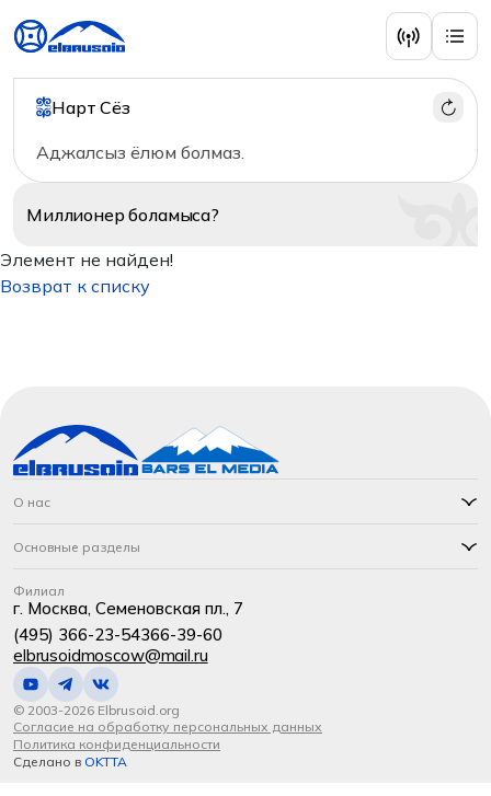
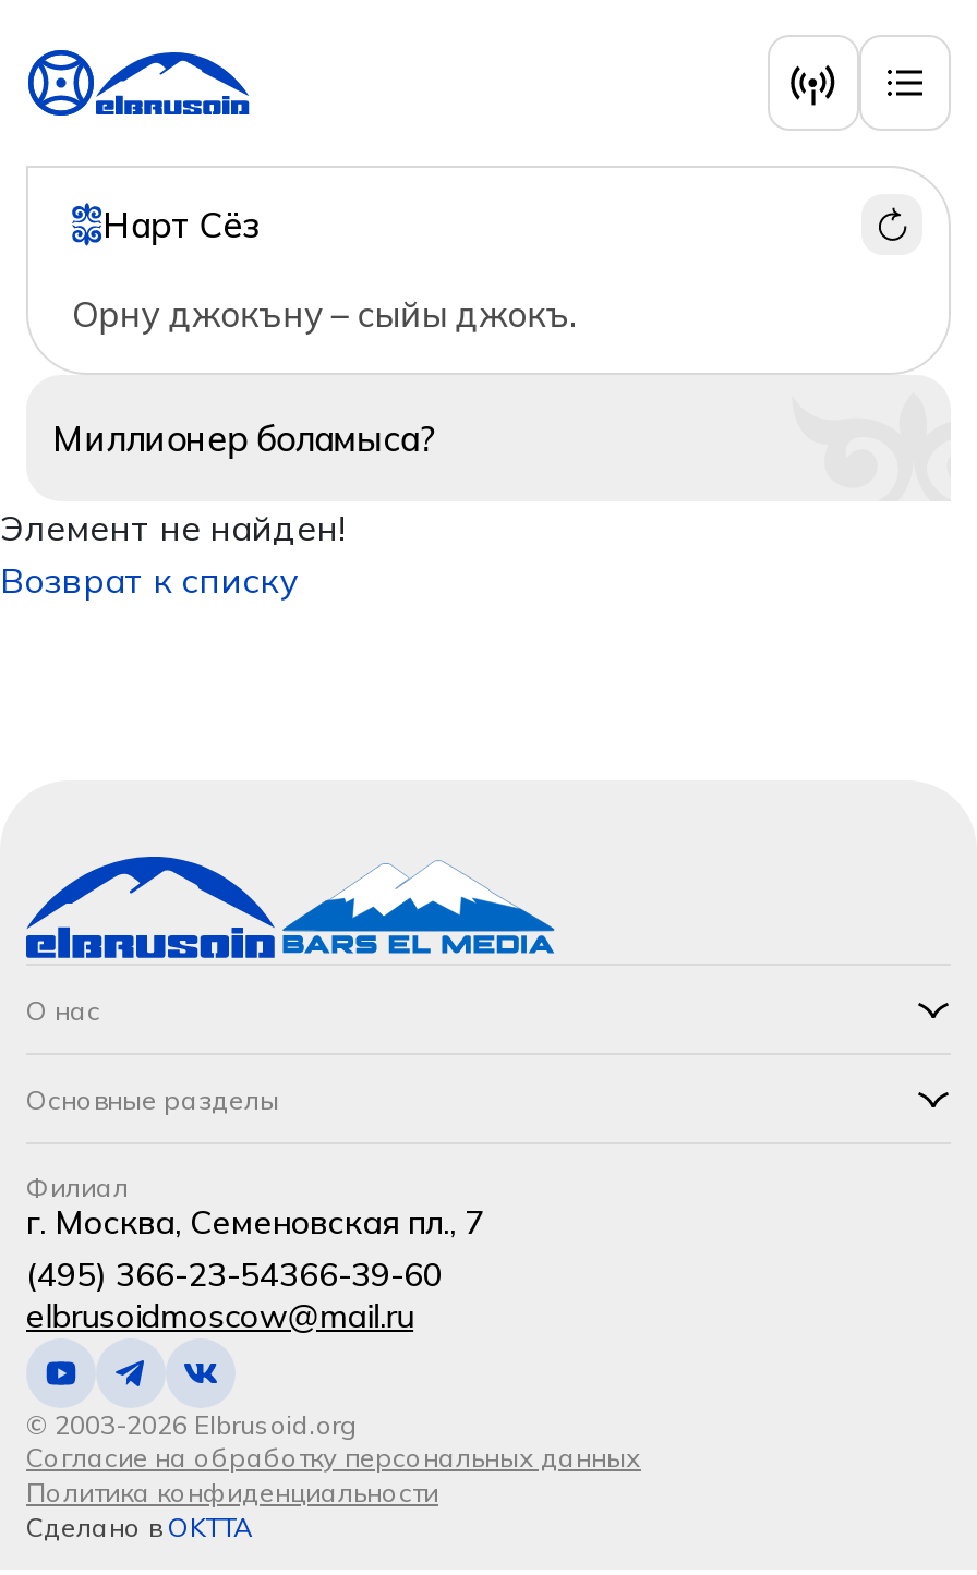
- Аджалсыз ёлюм болмаз.
+ Орну джокъну – сыйы джокъ.
